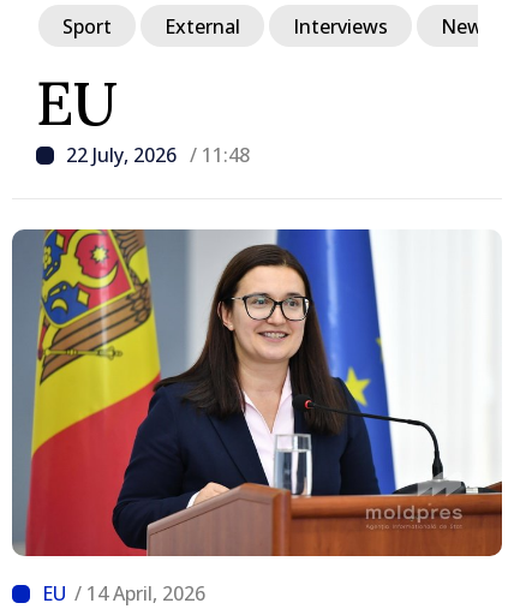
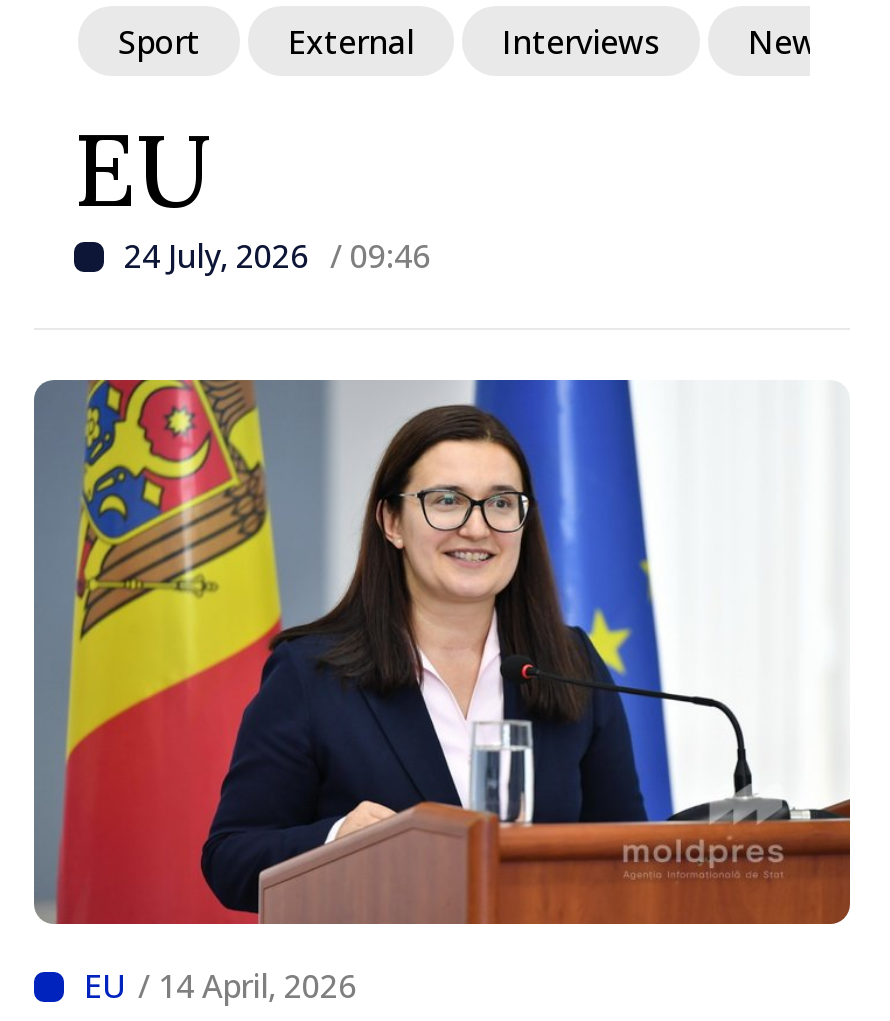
- 22 July, 2026 / 11:48
+ 24 July, 2026 / 09:46
